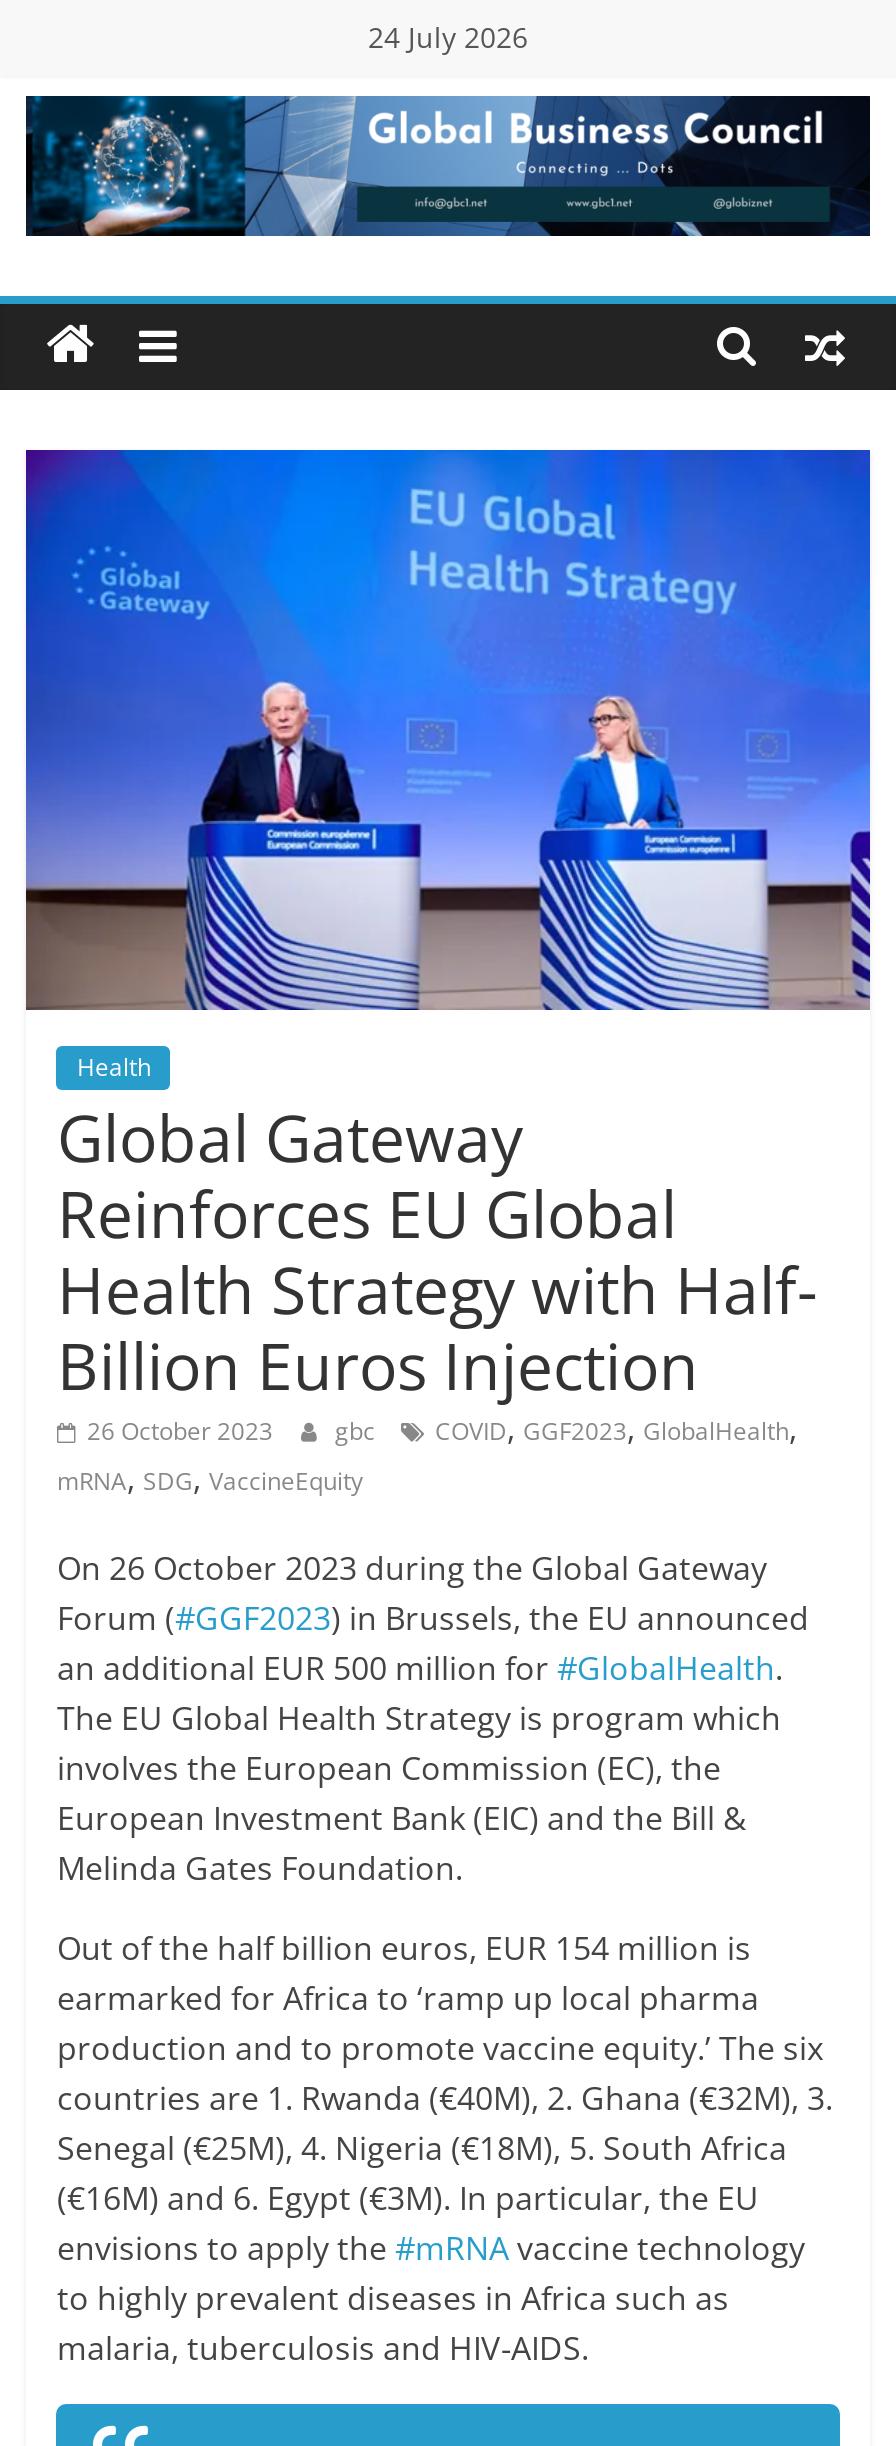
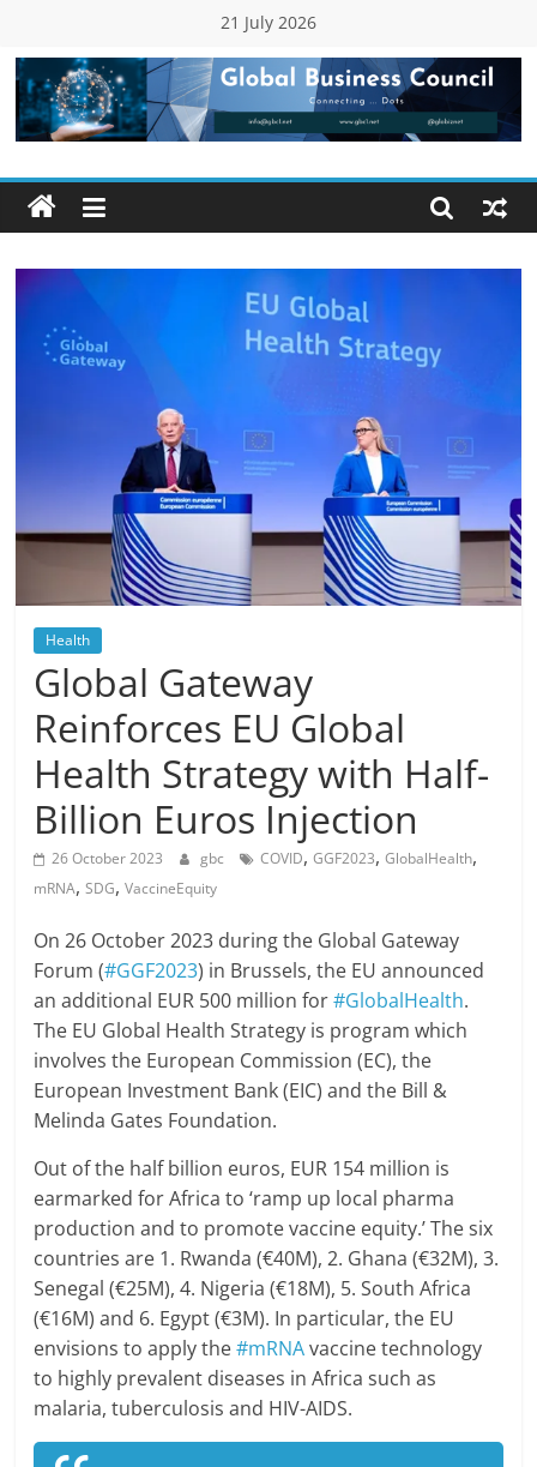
- 24 July 2026
+ 21 July 2026
